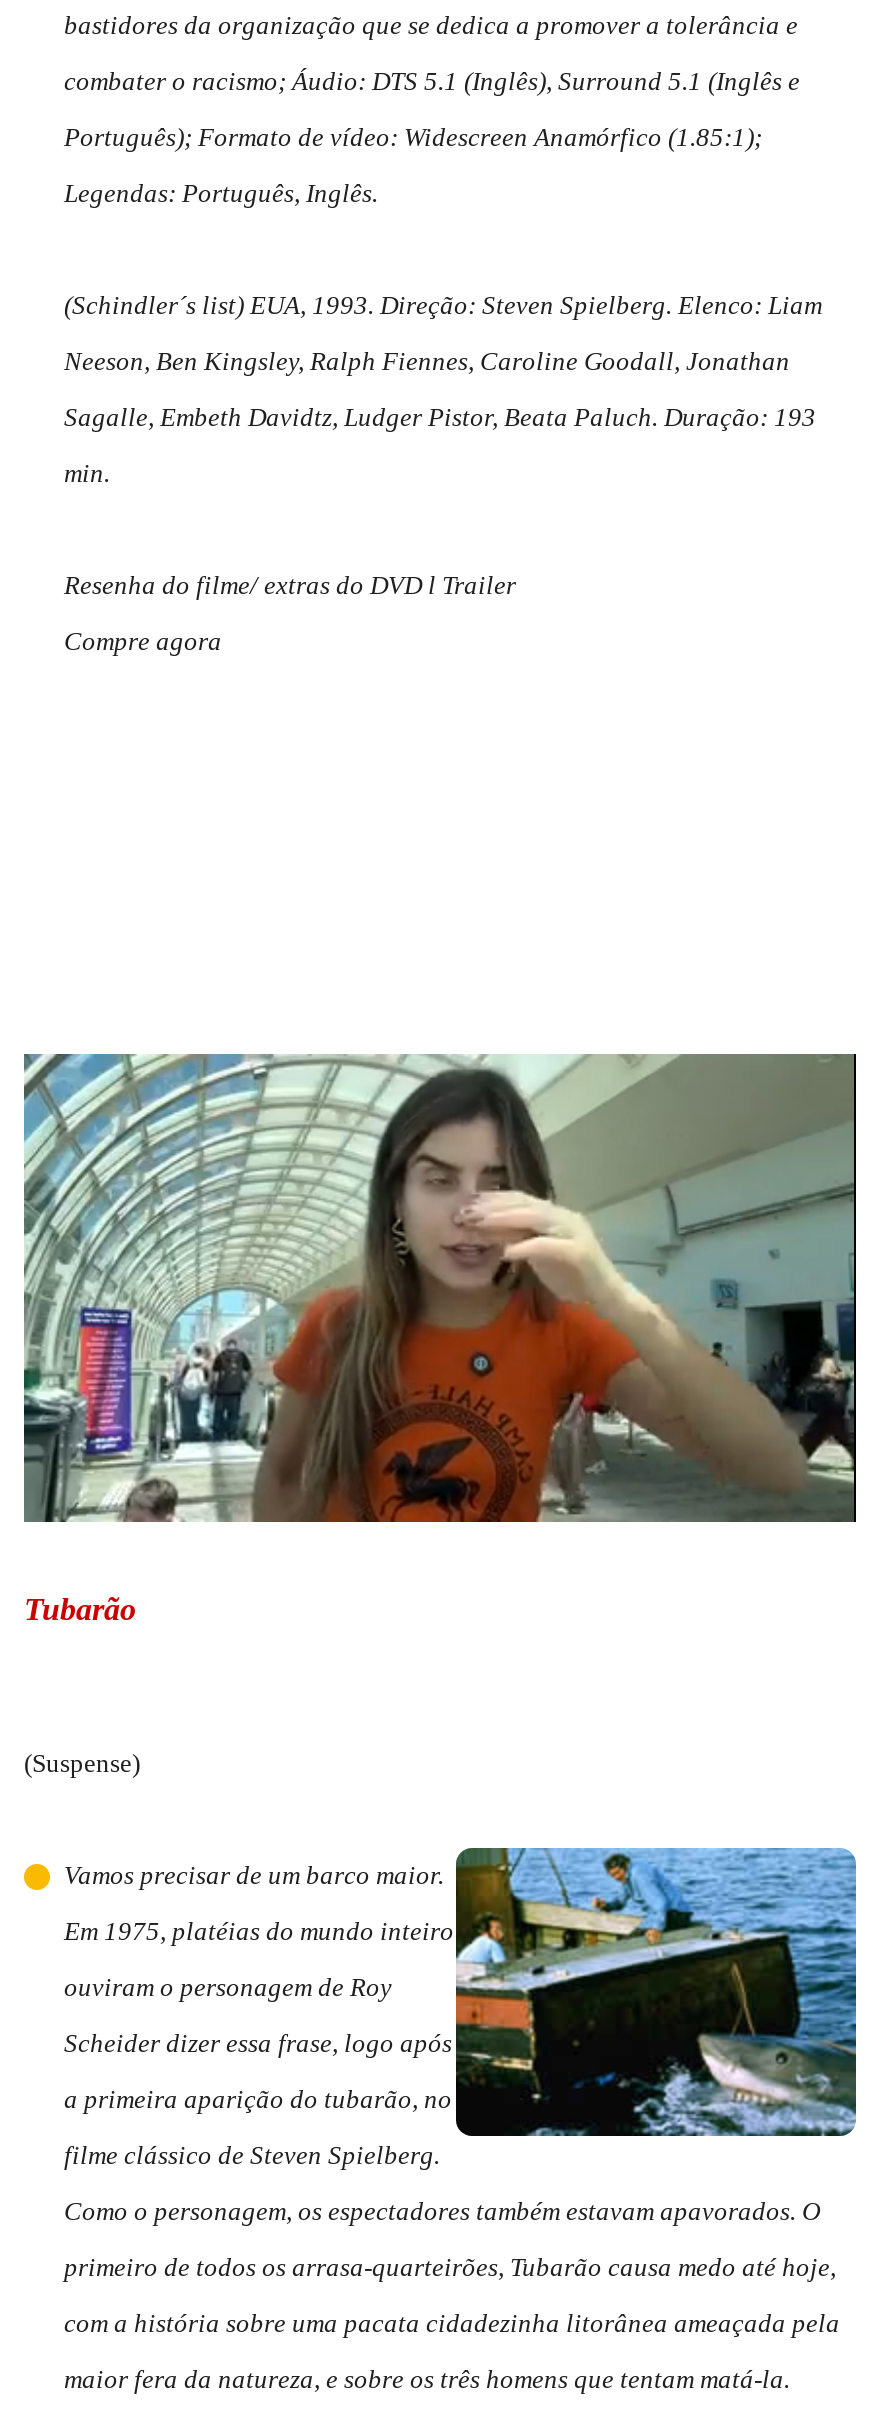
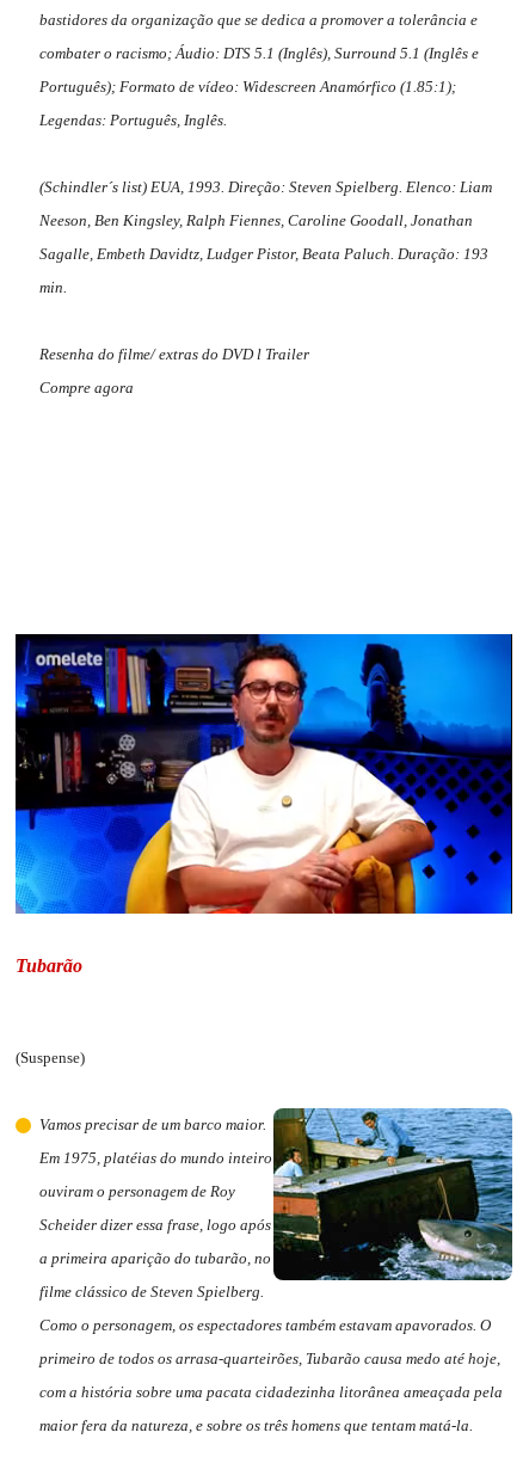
- [image]
+ [image]
